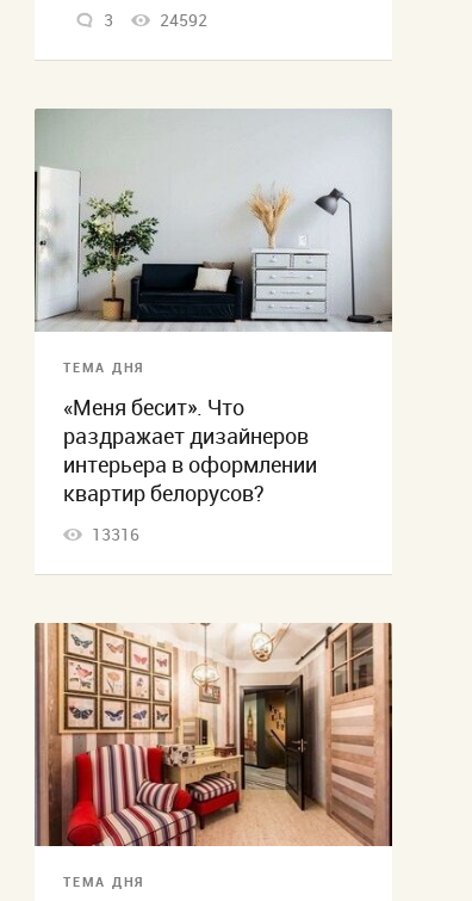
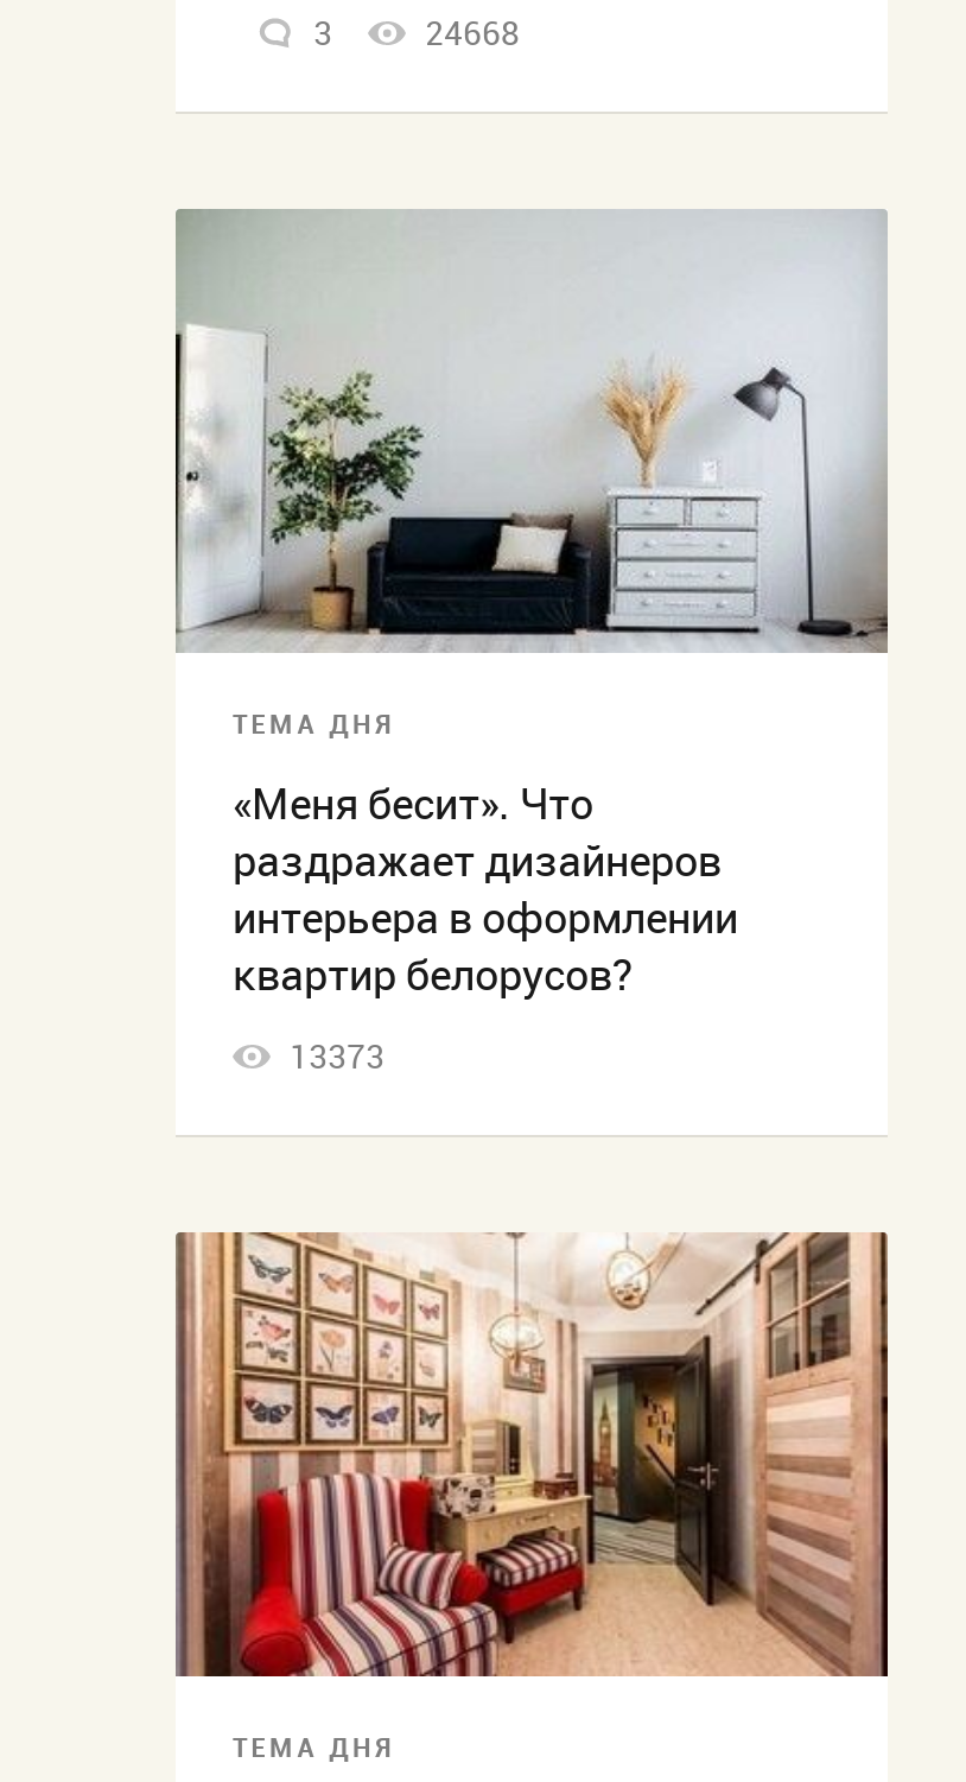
- 24592
+ 24668

- 13316
+ 13373
